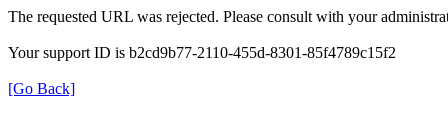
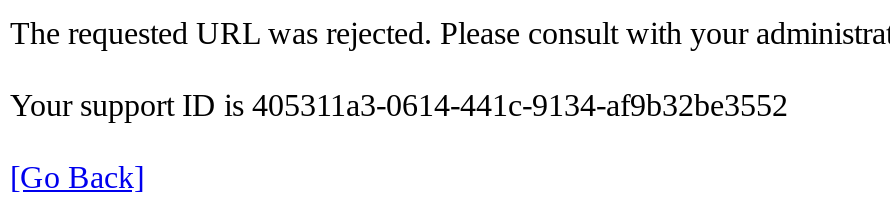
- Your support ID is b2cd9b77-2110-455d-8301-85f4789c15f2
+ Your support ID is 405311a3-0614-441c-9134-af9b32be3552
